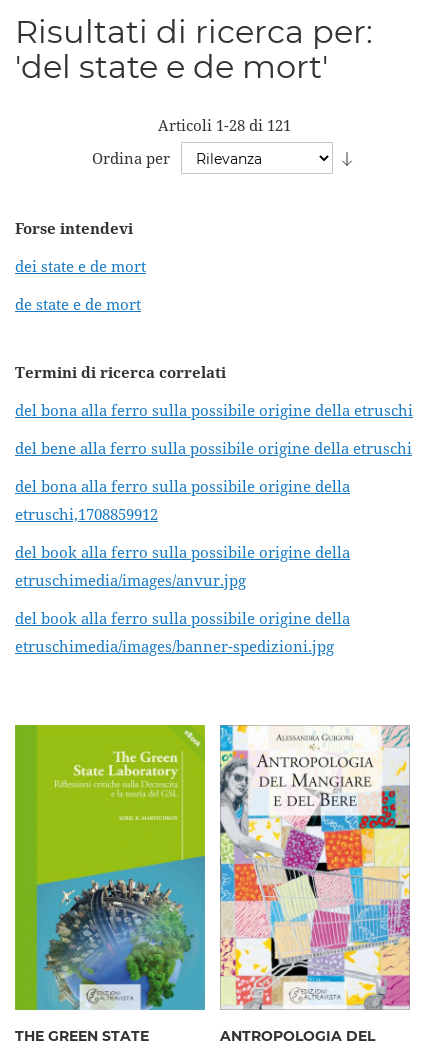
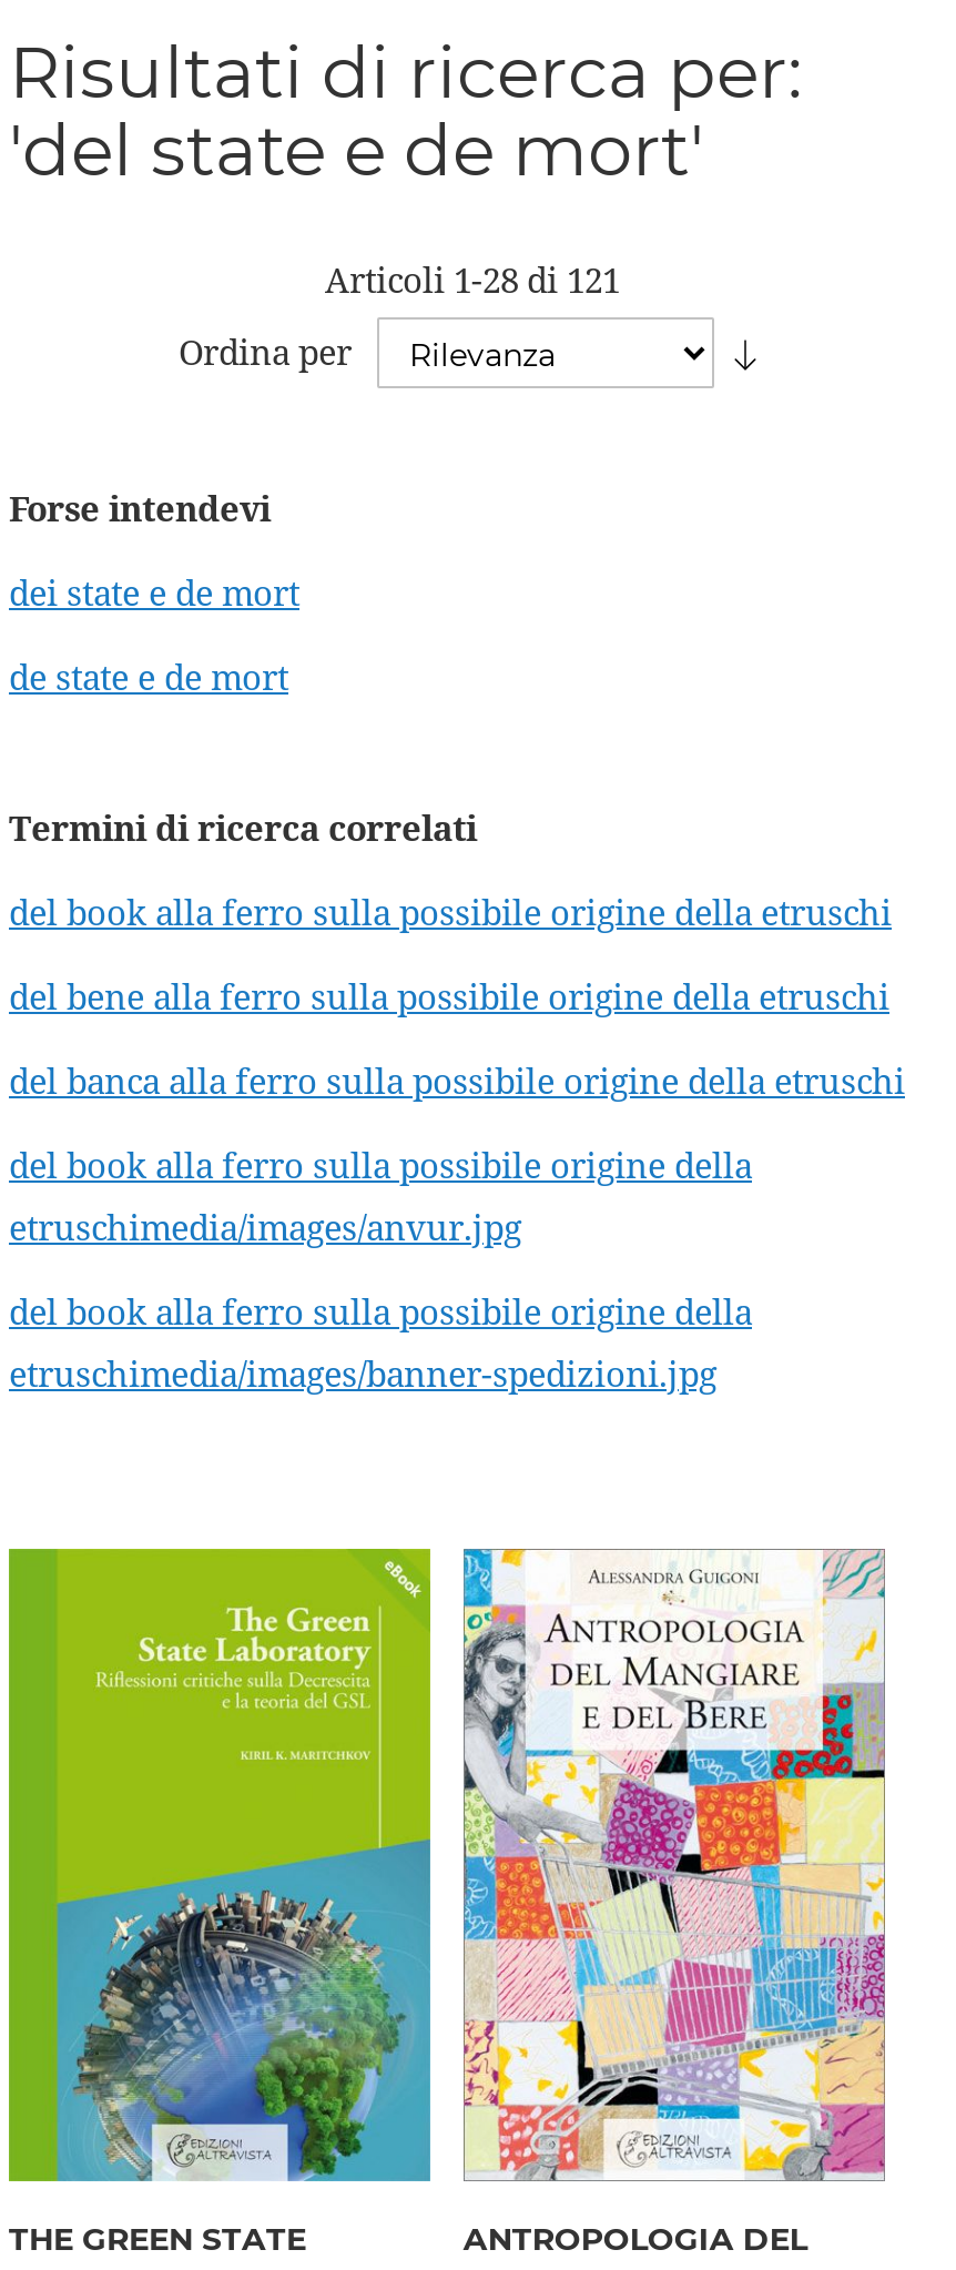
- del bona alla ferro sulla possibile origine della etruschi
+ del book alla ferro sulla possibile origine della etruschi

- del bona alla ferro sulla possibile origine della
- etruschi,1708859912
+ del banca alla ferro sulla possibile origine della etruschi
